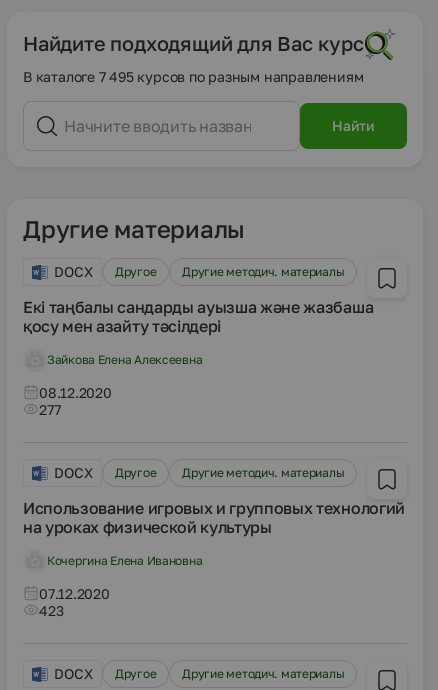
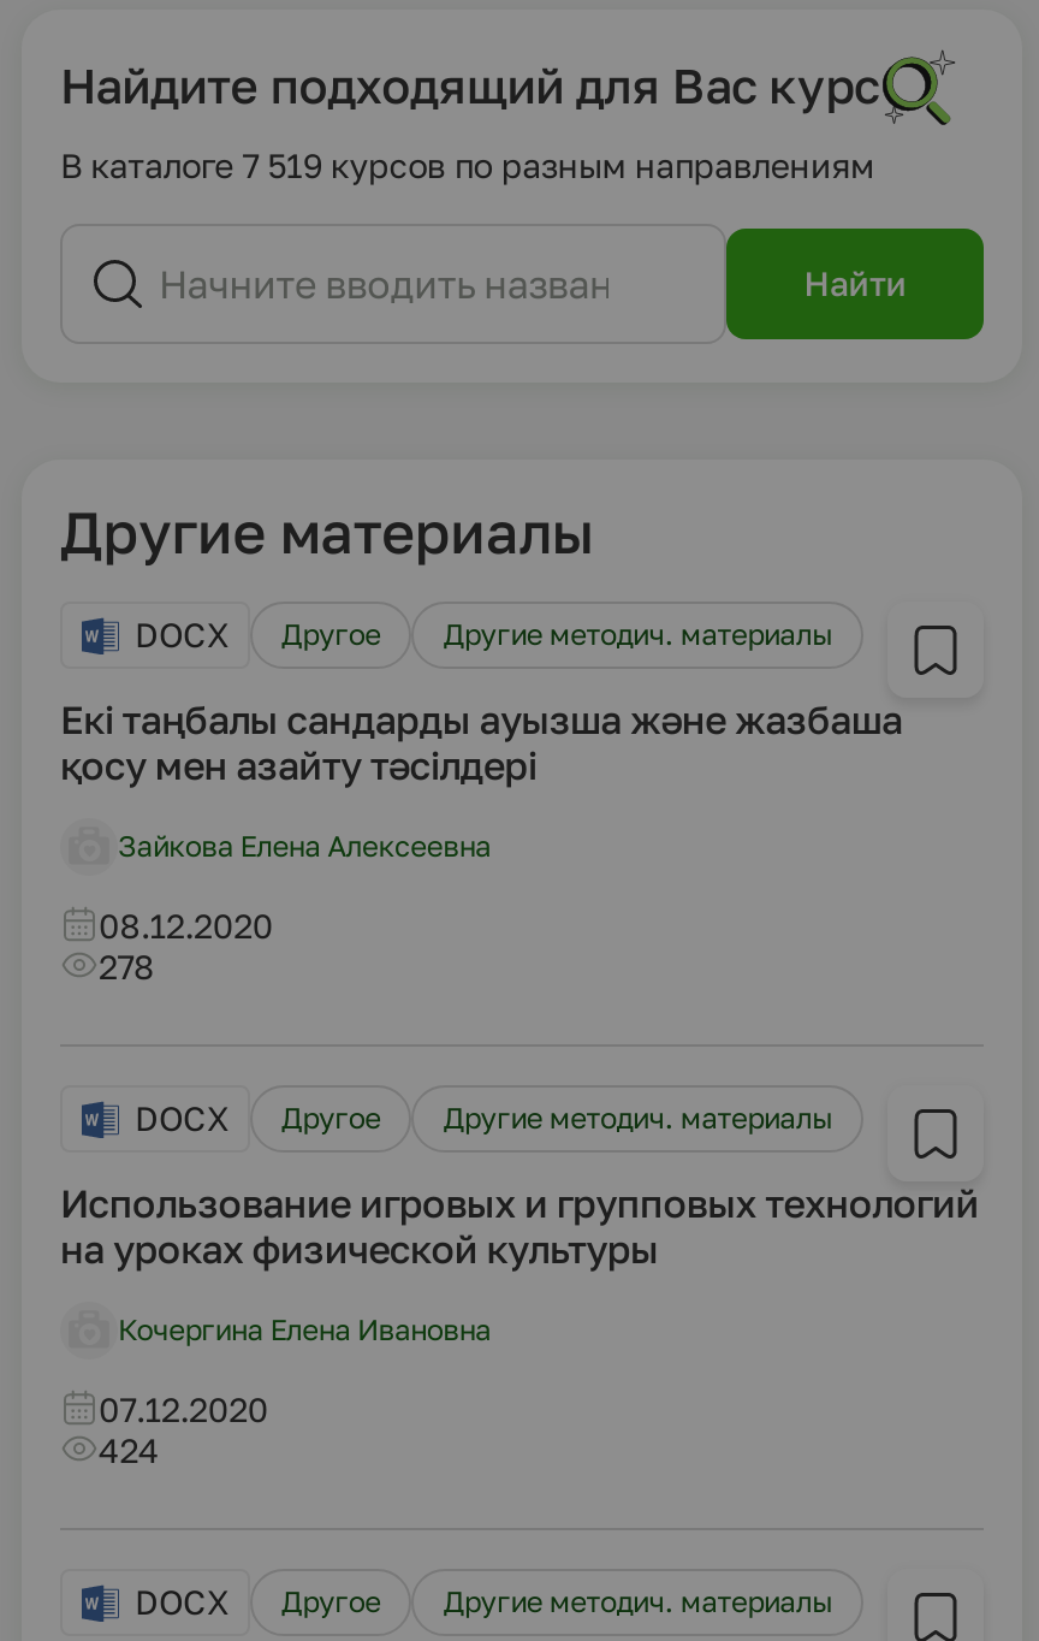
- В каталоге 7 495 курсов по разным направлениям
+ В каталоге 7 519 курсов по разным направлениям

- 277
+ 278

- 423
+ 424
